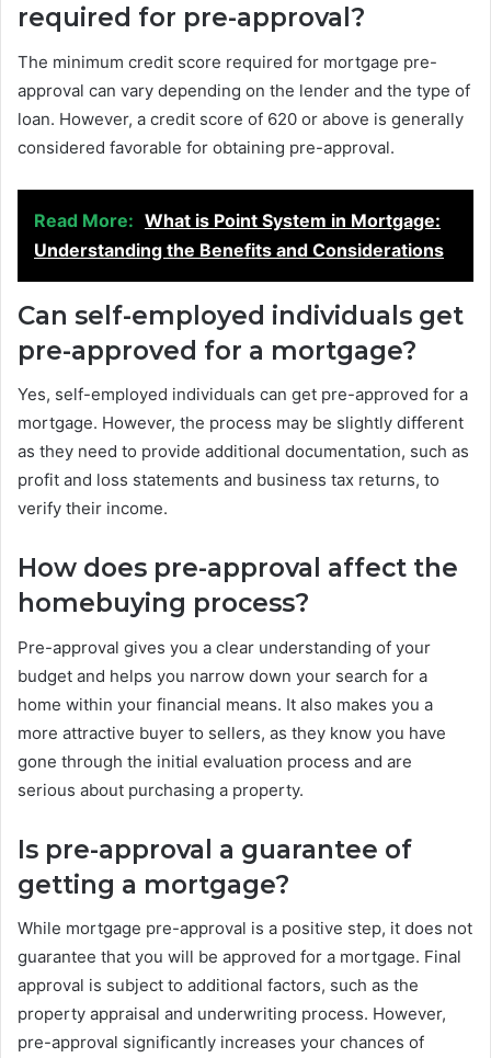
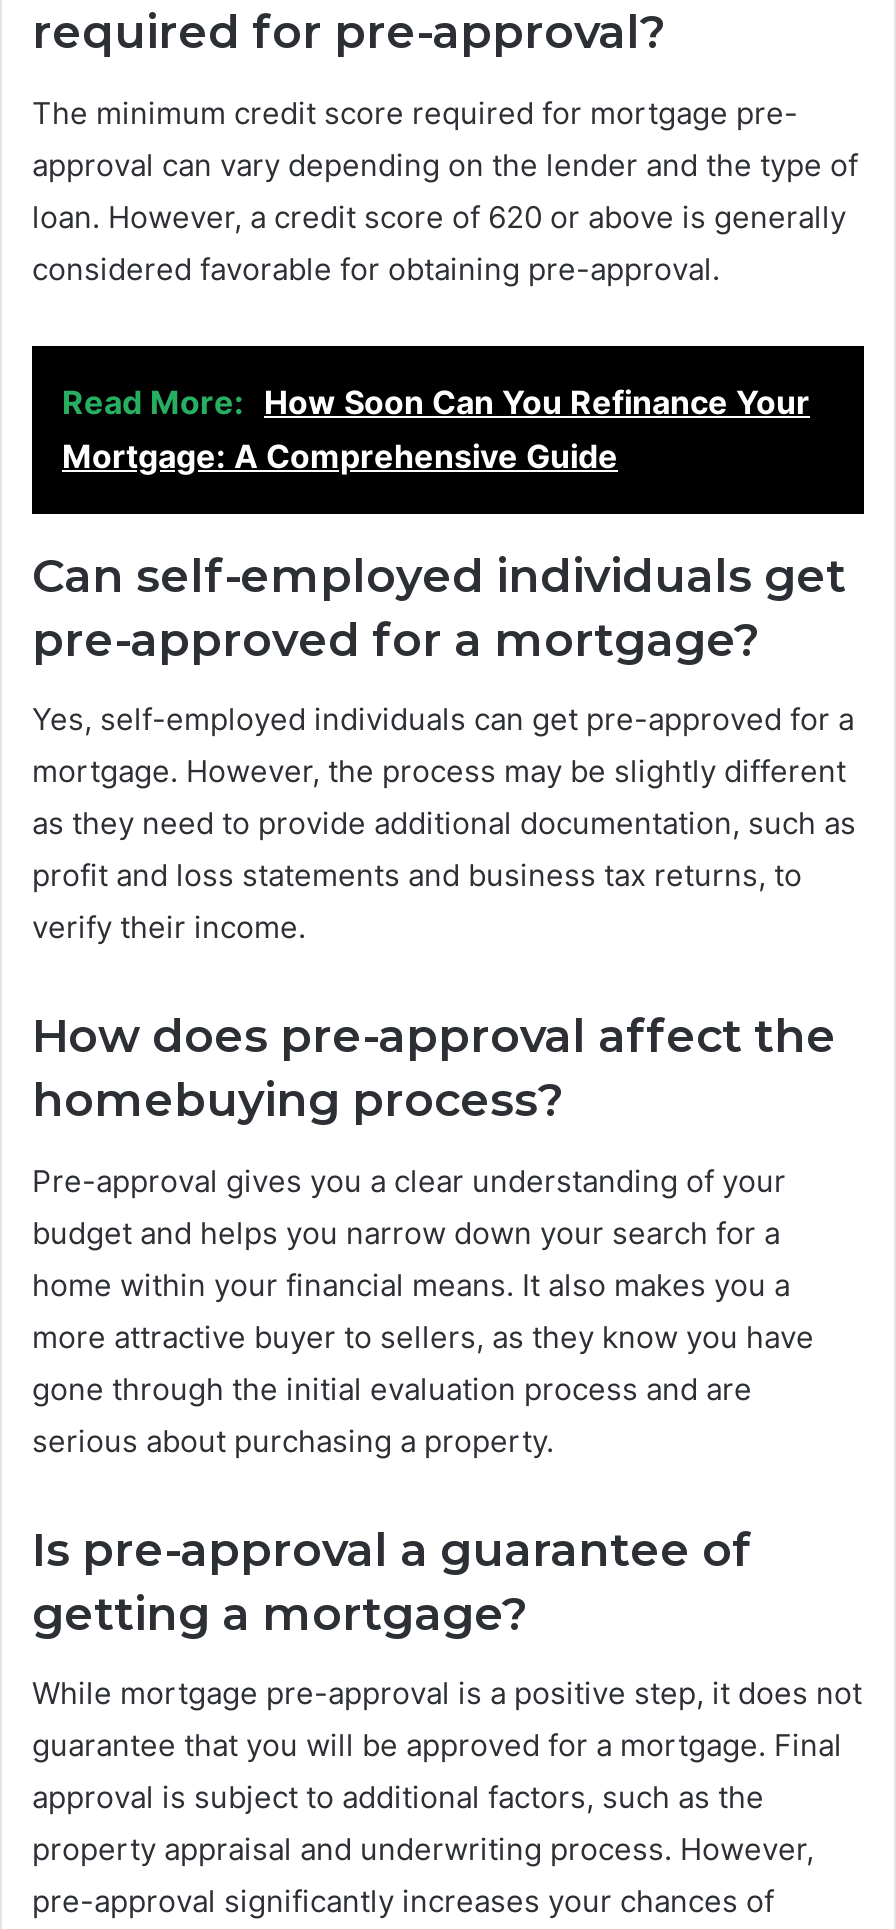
- Read More: What is Point System in Mortgage:
- Understanding the Benefits and Considerations
+ Read More: How Soon Can You Refinance Your
+ Mortgage: A Comprehensive Guide
